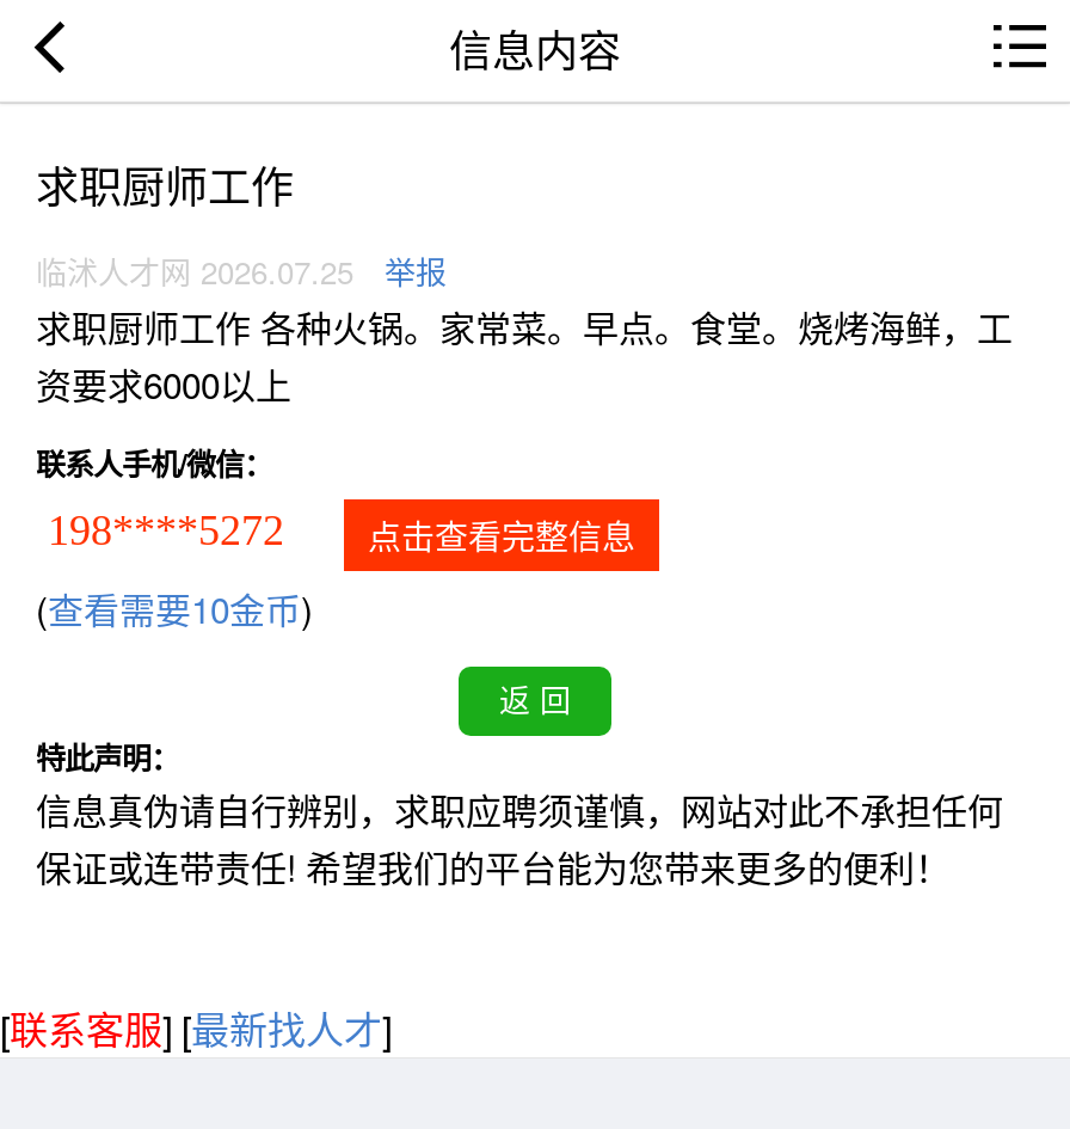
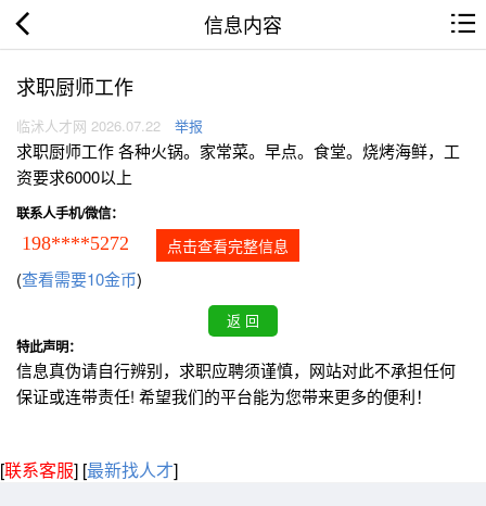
- 临沭人才网 2026.07.25 举报
+ 临沭人才网 2026.07.22 举报
